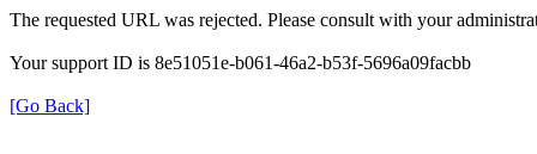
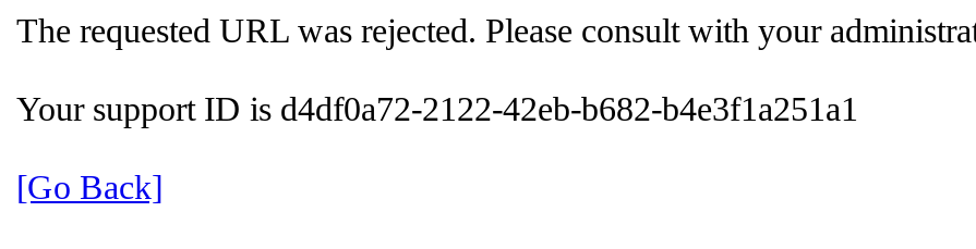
- Your support ID is 8e51051e-b061-46a2-b53f-5696a09facbb
+ Your support ID is d4df0a72-2122-42eb-b682-b4e3f1a251a1
